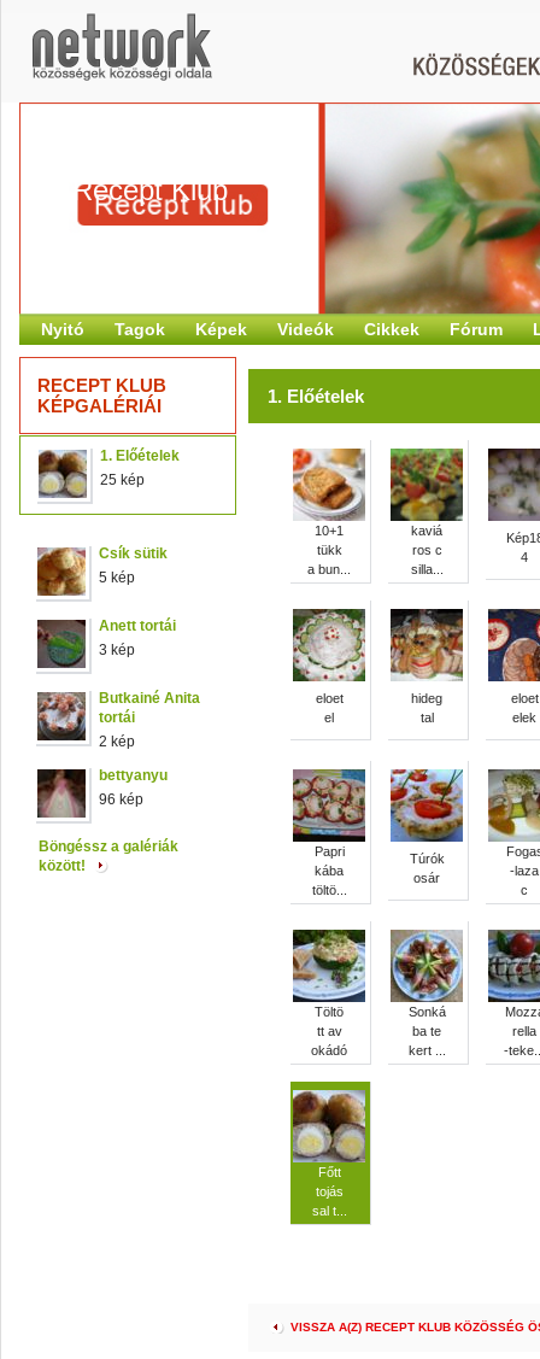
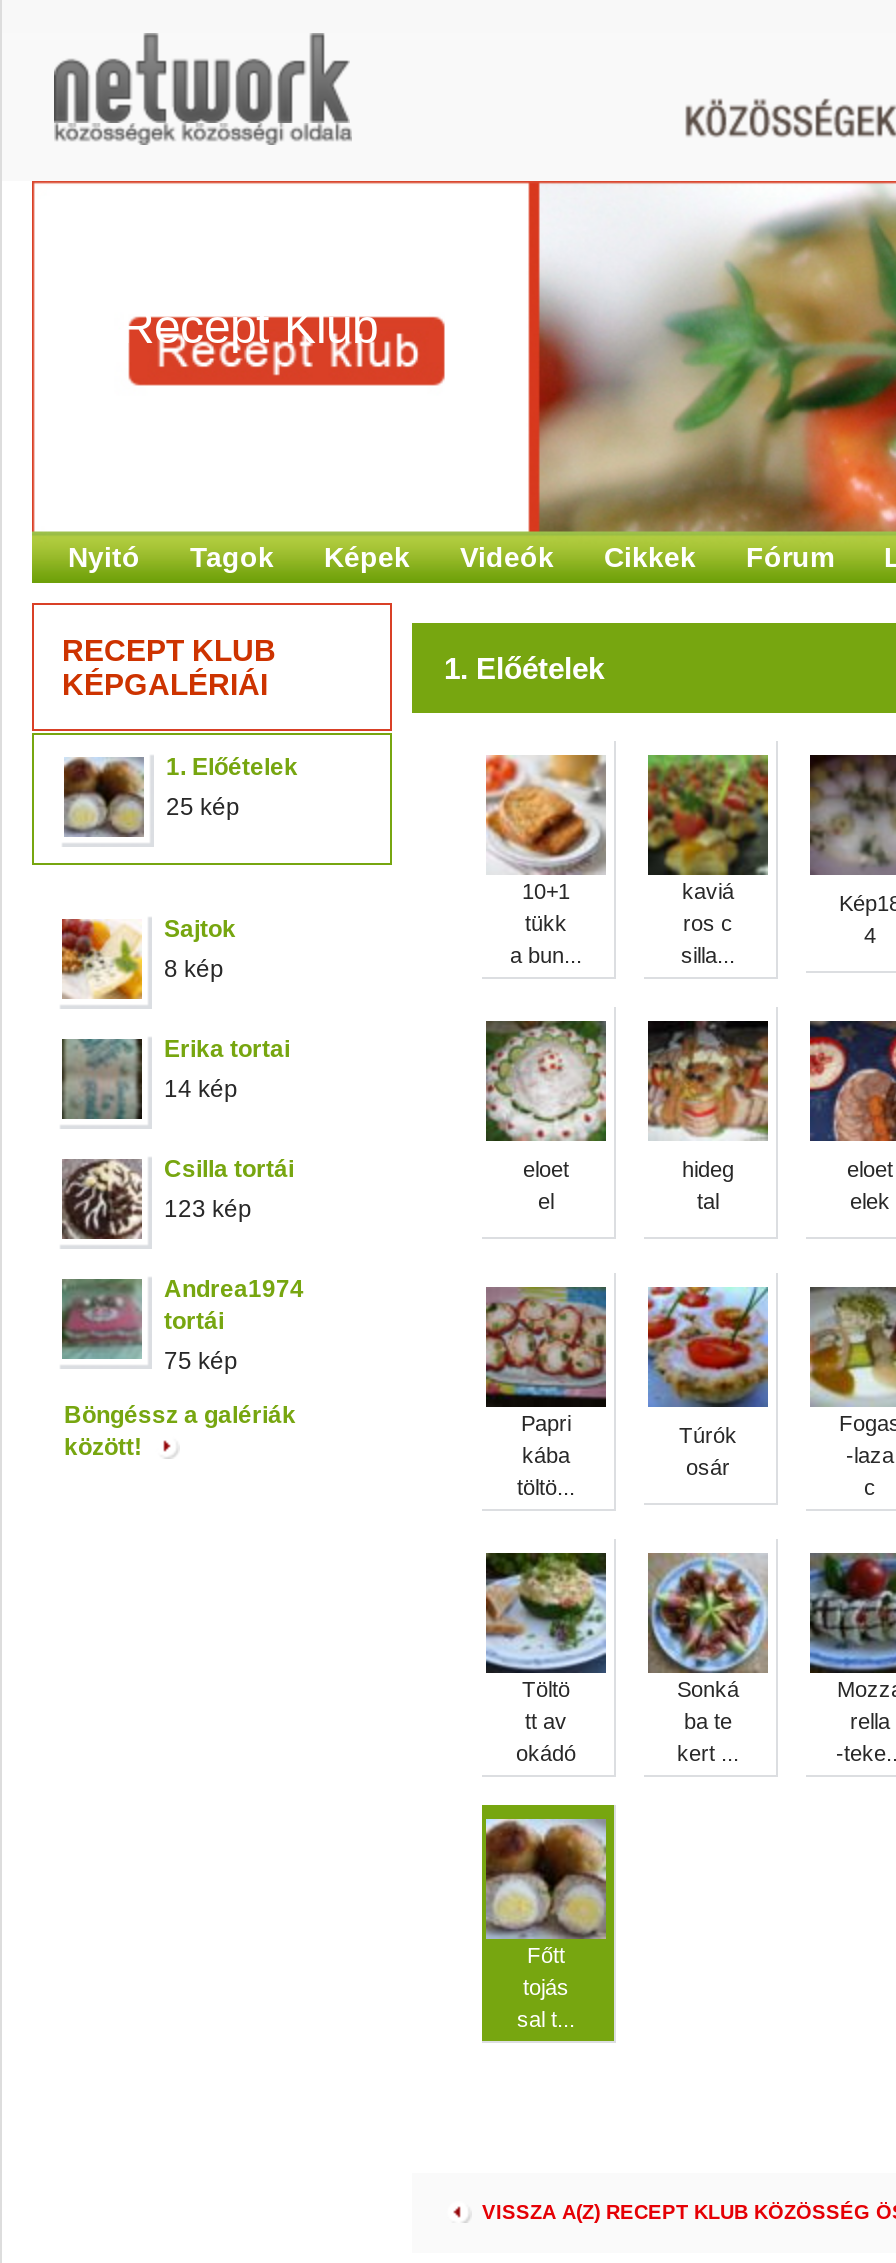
- [image]
- Csík sütik
- 5 kép
- Anett tortái
- 3 kép
- Butkainé Anita
+ [image]
+ Sajtok
+ 8 kép
+ Erika tortai
+ 14 kép
+ Csilla tortái
+ 123 kép
+ Andrea1974

- [image]
+ [image]

- [image]
+ [image]

moved down: tortái

- [image]
- 2 kép
- bettyanyu
- 96 kép
+ [image]
+ 75 kép
